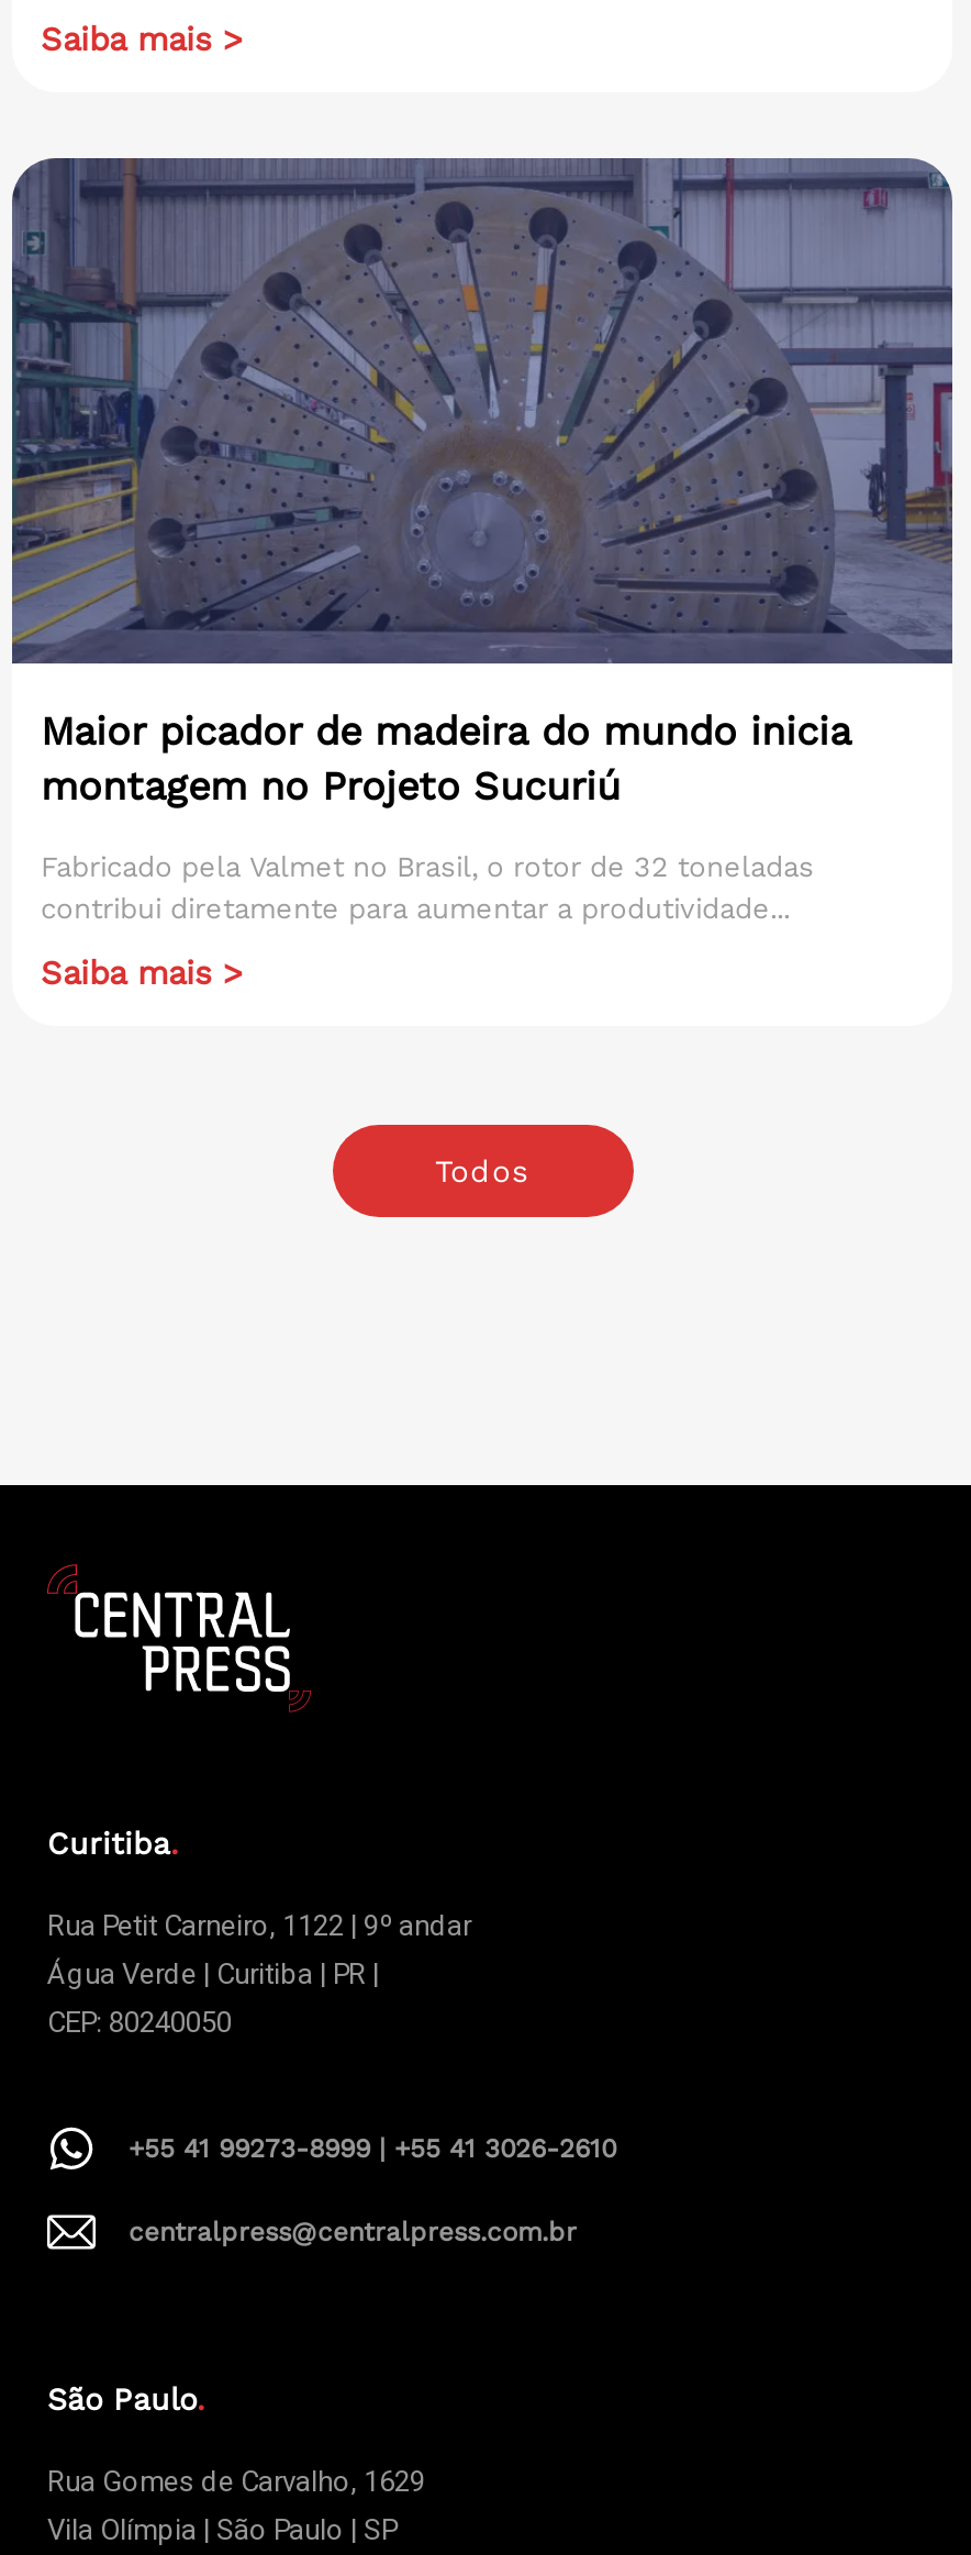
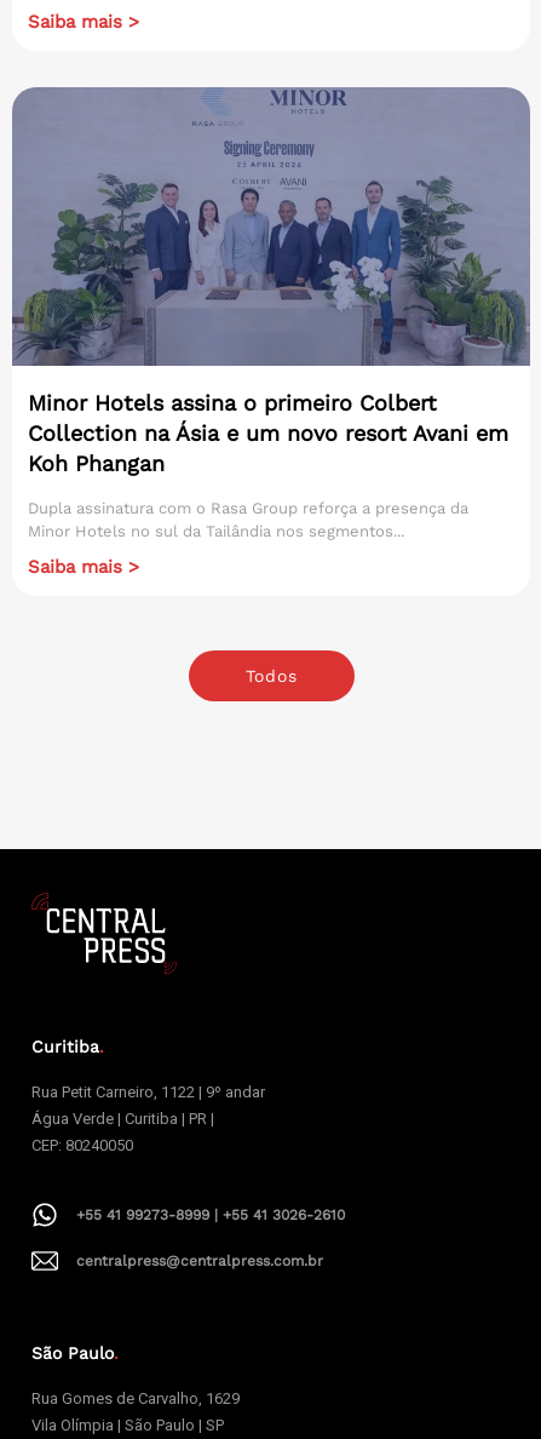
- [image]
- Maior picador de madeira do mundo inicia
- montagem no Projeto Sucuriú
+ [image]
+ Minor Hotels assina o primeiro Colbert
+ Collection na Ásia e um novo resort Avani em
+ Koh Phangan

- Fabricado pela Valmet no Brasil, o rotor de 32 toneladas
- contribui diretamente para aumentar a produtividade...
+ Dupla assinatura com o Rasa Group reforça a presença da
+ Minor Hotels no sul da Tailândia nos segmentos...
